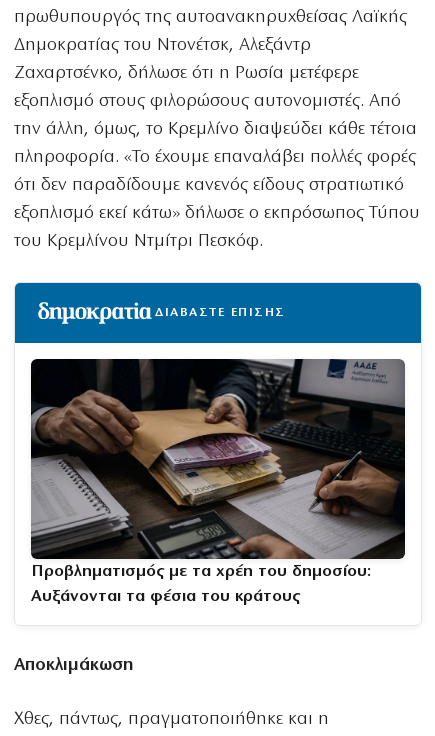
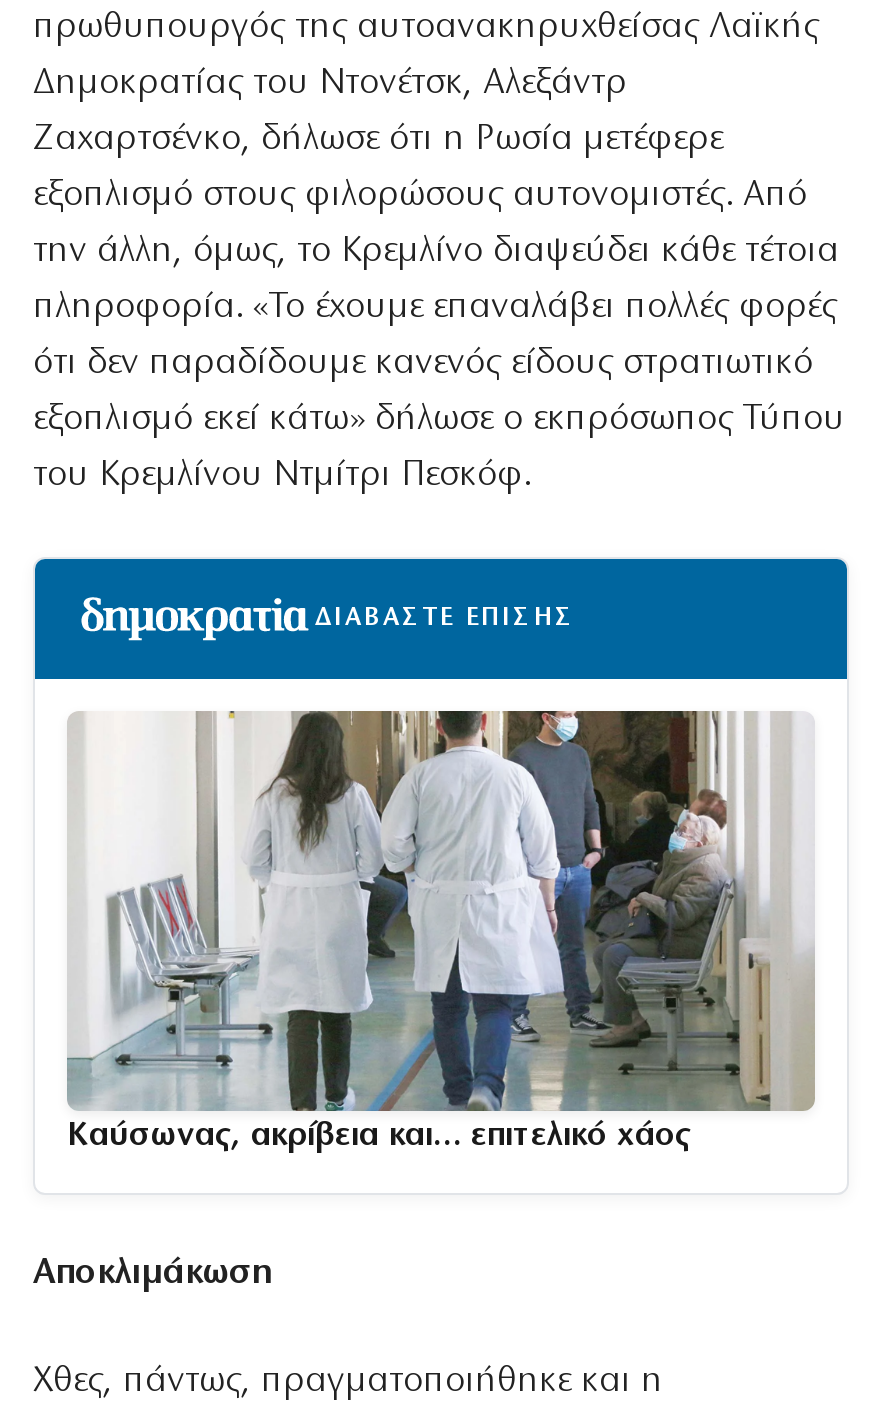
- [image]
- Προβληματισμός με τα χρέη του δημοσίου:
- Αυξάνονται τα φέσια του κράτους
+ [image]
+ Καύσωνας, ακρίβεια και… επιτελικό χάος
